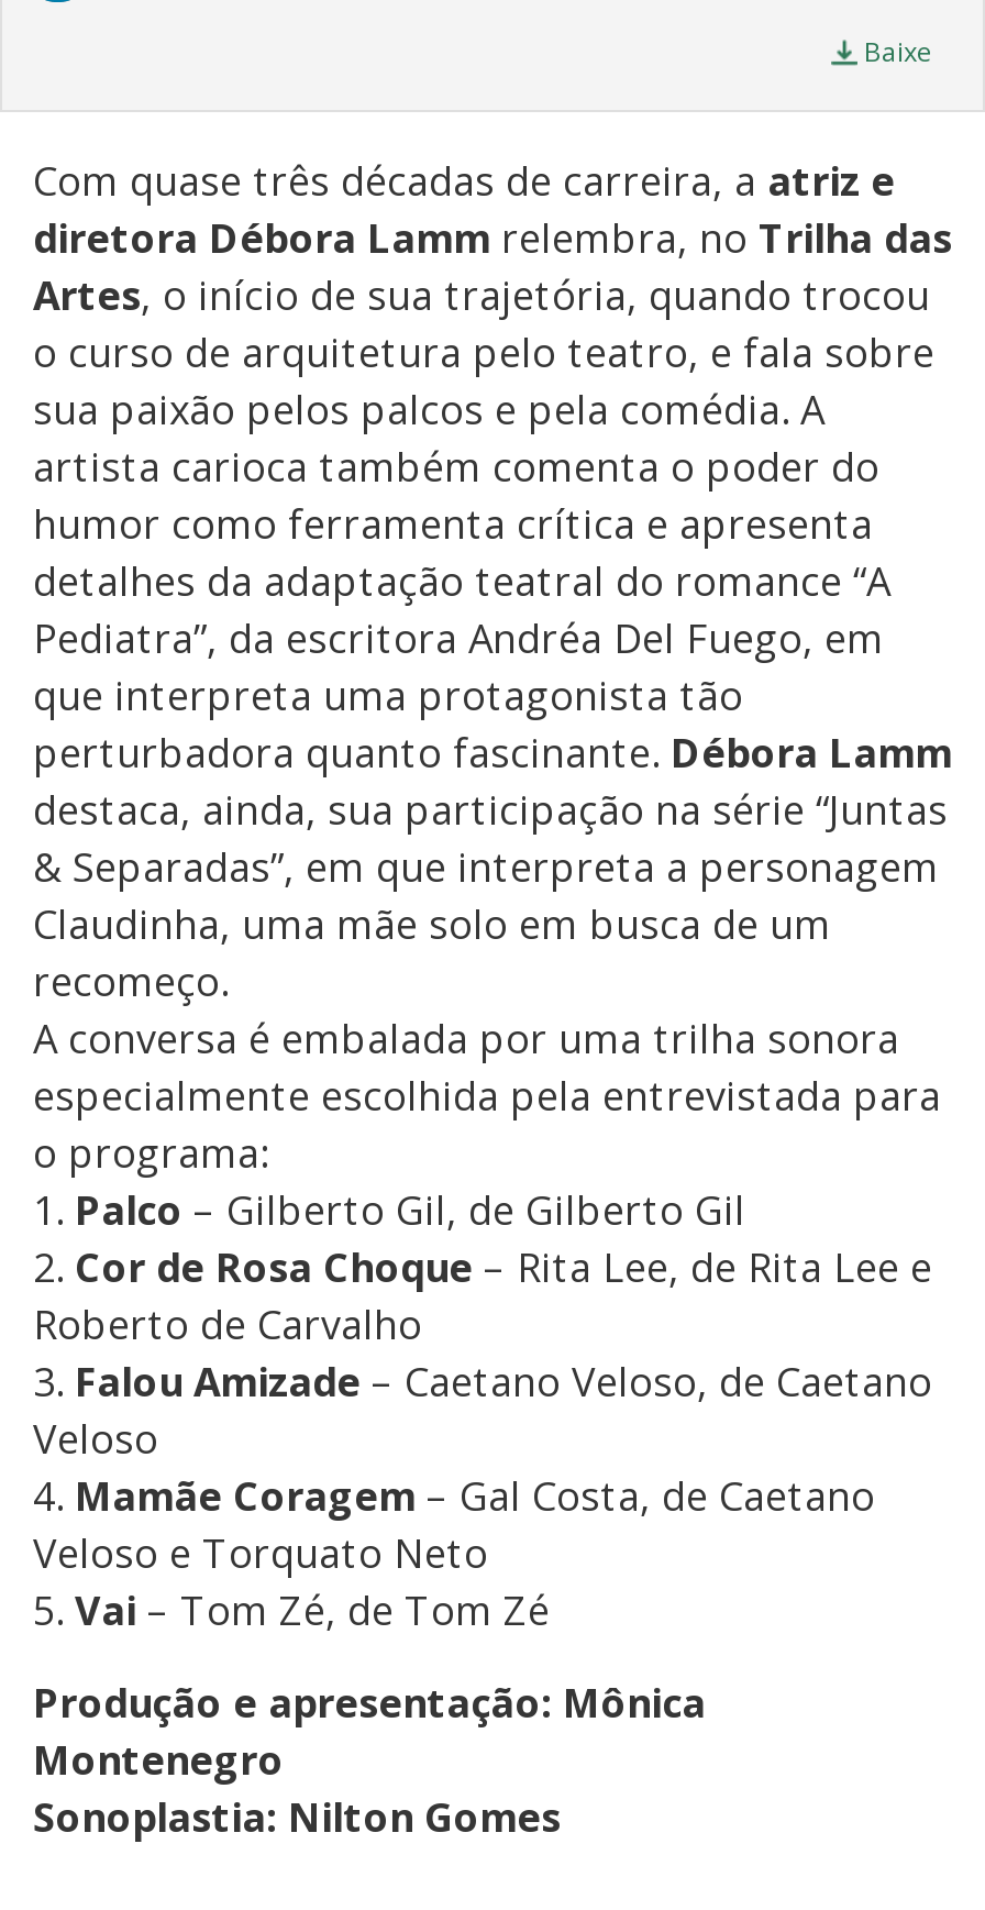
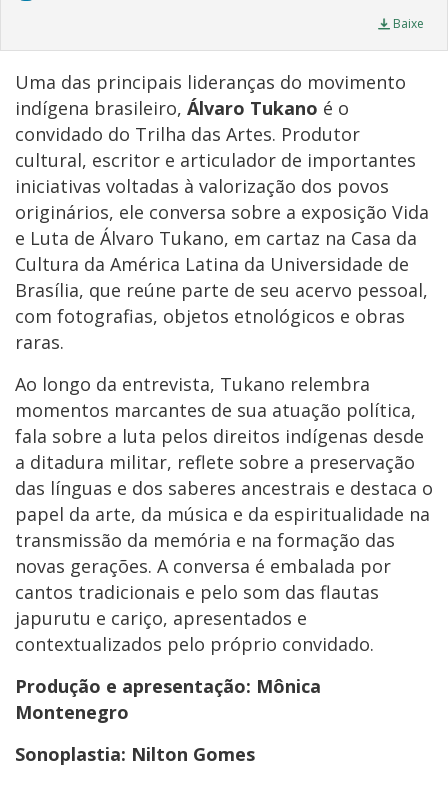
- Com quase três décadas de carreira, a atriz e
- diretora Débora Lamm relembra, no Trilha das
- Artes, o início de sua trajetória, quando trocou
- o curso de arquitetura pelo teatro, e fala sobre
- sua paixão pelos palcos e pela comédia. A
- artista carioca também comenta o poder do
- humor como ferramenta crítica e apresenta
- detalhes da adaptação teatral do romance “A
- Pediatra”, da escritora Andréa Del Fuego, em
- que interpreta uma protagonista tão
- perturbadora quanto fascinante. Débora Lamm
- destaca, ainda, sua participação na série “Juntas
- & Separadas”, em que interpreta a personagem
- Claudinha, uma mãe solo em busca de um
- recomeço.
- A conversa é embalada por uma trilha sonora
- especialmente escolhida pela entrevistada para
- o programa:
- 1. Palco – Gilberto Gil, de Gilberto Gil
- 2. Cor de Rosa Choque – Rita Lee, de Rita Lee e
- Roberto de Carvalho
- 3. Falou Amizade – Caetano Veloso, de Caetano
- Veloso
- 4. Mamãe Coragem – Gal Costa, de Caetano
- Veloso e Torquato Neto
- 5. Vai – Tom Zé, de Tom Zé
+ Uma das principais lideranças do movimento
+ indígena brasileiro, Álvaro Tukano é o
+ convidado do Trilha das Artes. Produtor
+ cultural, escritor e articulador de importantes
+ iniciativas voltadas à valorização dos povos
+ originários, ele conversa sobre a exposição Vida
+ e Luta de Álvaro Tukano, em cartaz na Casa da
+ Cultura da América Latina da Universidade de
+ Brasília, que reúne parte de seu acervo pessoal,
+ com fotografias, objetos etnológicos e obras
+ raras.
+ Ao longo da entrevista, Tukano relembra
+ momentos marcantes de sua atuação política,
+ fala sobre a luta pelos direitos indígenas desde
+ a ditadura militar, reflete sobre a preservação
+ das línguas e dos saberes ancestrais e destaca o
+ papel da arte, da música e da espiritualidade na
+ transmissão da memória e na formação das
+ novas gerações. A conversa é embalada por
+ cantos tradicionais e pelo som das flautas
+ japurutu e cariço, apresentados e
+ contextualizados pelo próprio convidado.

moved up: Produção e apresentação: Mônica | Montenegro
